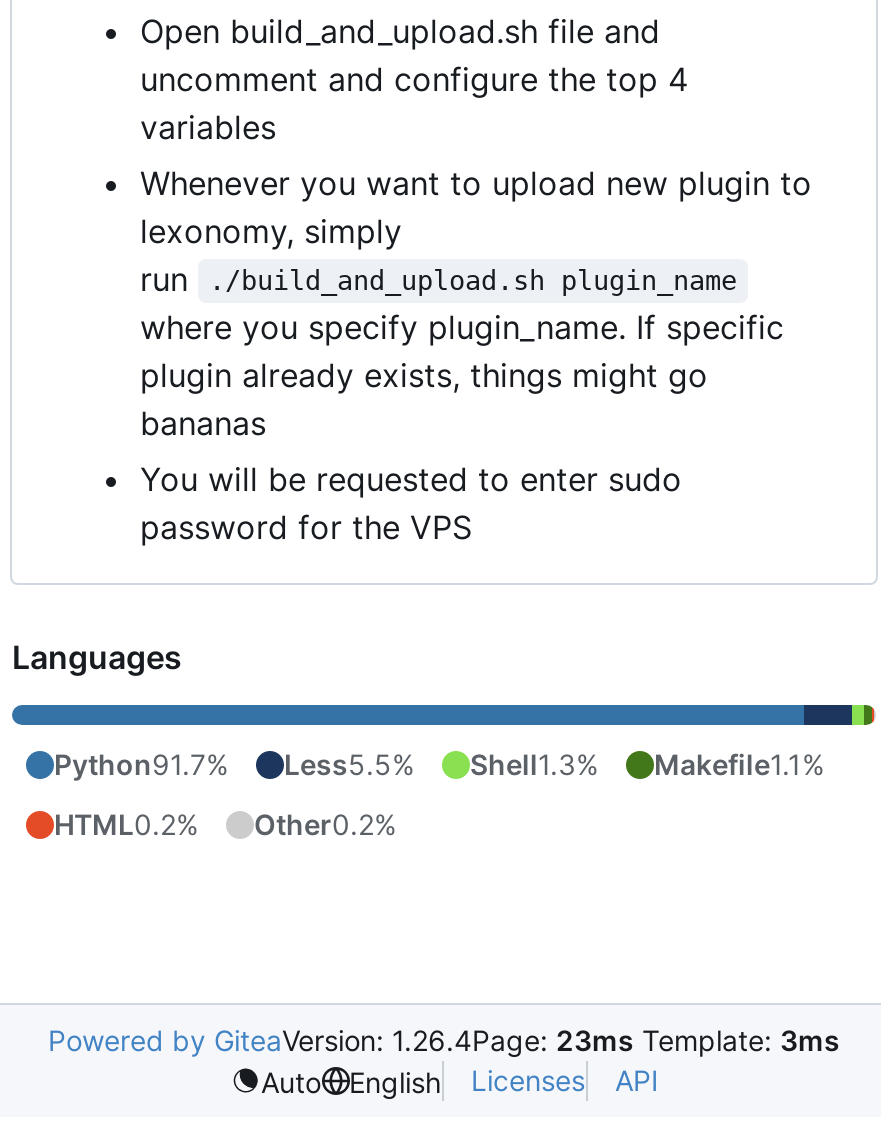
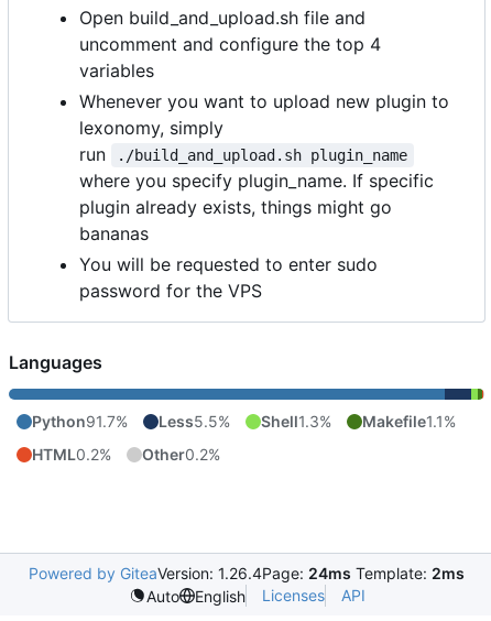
- Powered by GiteaVersion: 1.26.4Page: 23ms Template: 3ms
+ Powered by GiteaVersion: 1.26.4Page: 24ms Template: 2ms
